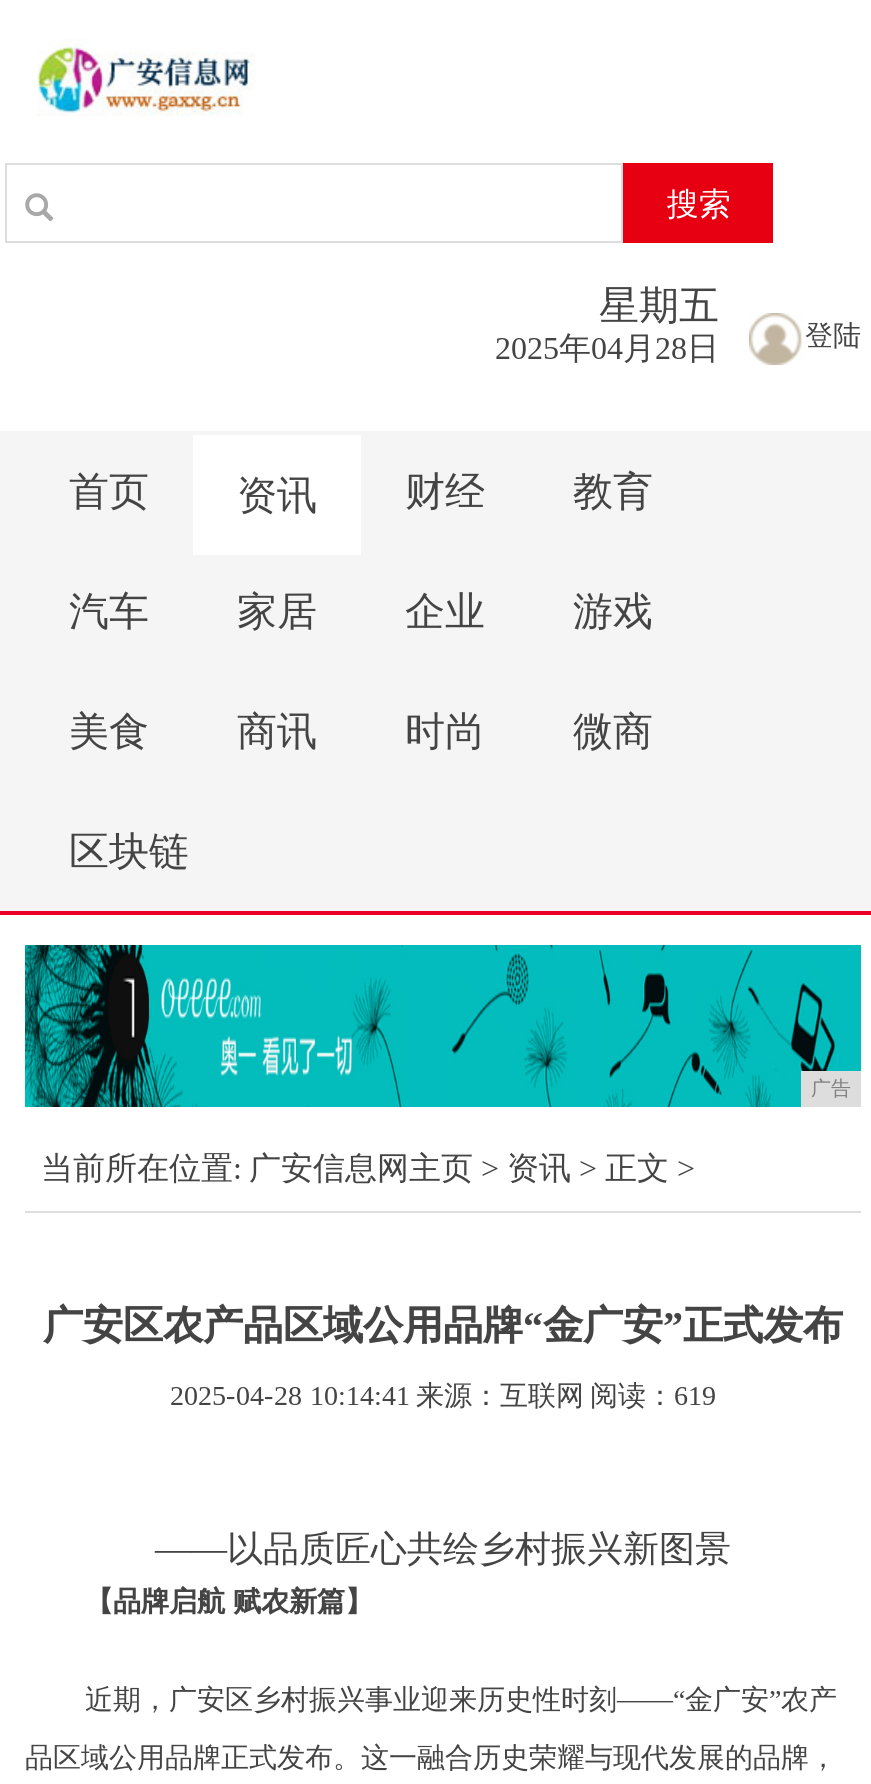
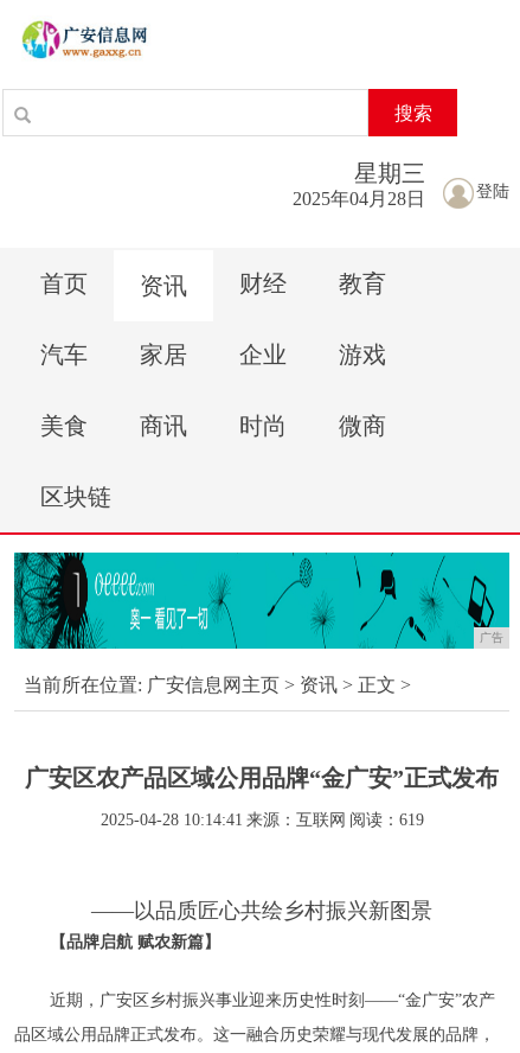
- 星期五
+ 星期三
